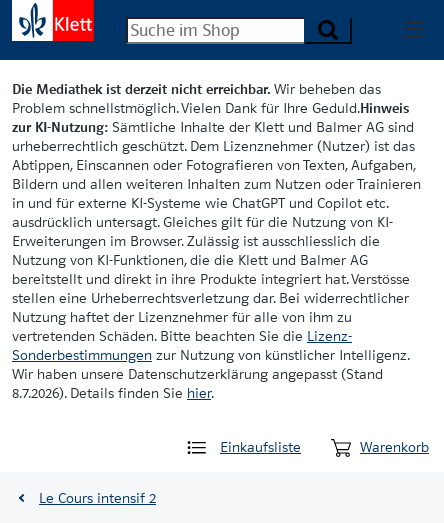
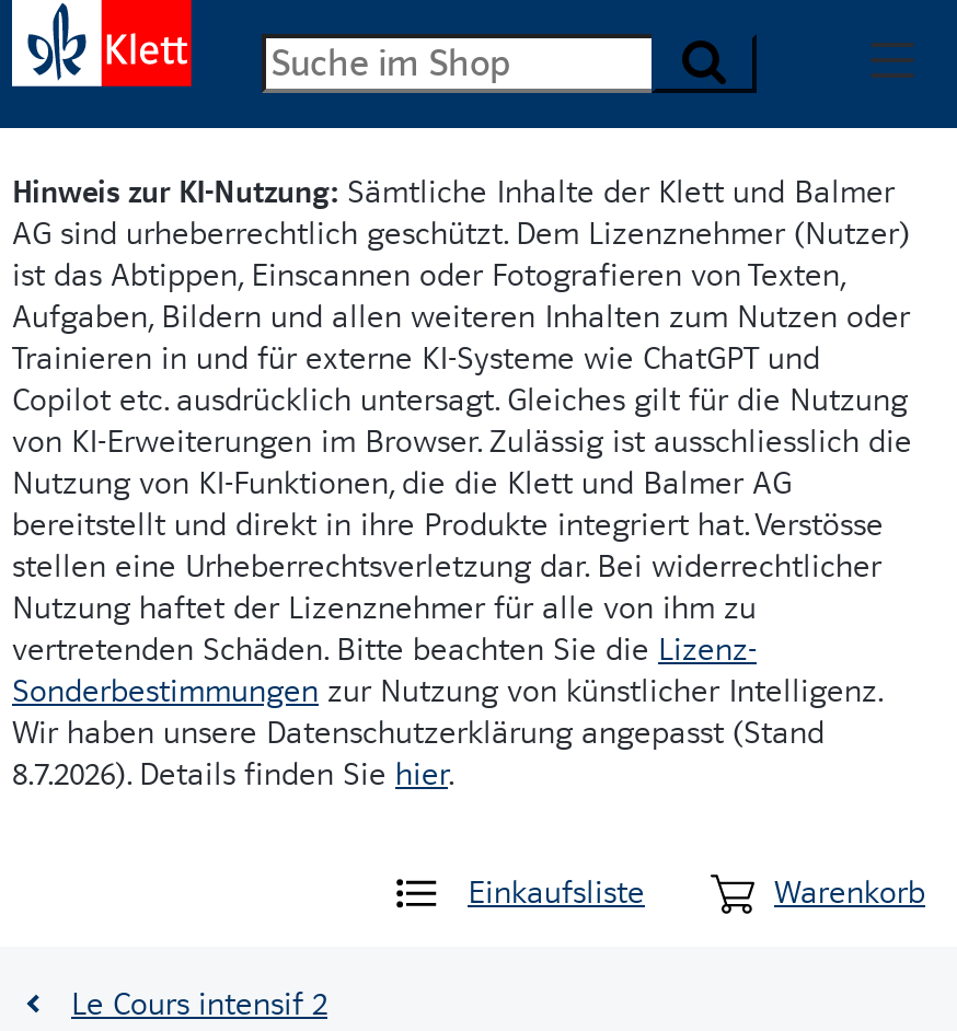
- Die Mediathek ist derzeit nicht erreichbar. Wir beheben das
- Problem schnellstmöglich. Vielen Dank für Ihre Geduld.Hinweis
- zur KI-Nutzung: Sämtliche Inhalte der Klett und Balmer AG sind
- urheberrechtlich geschützt. Dem Lizenznehmer (Nutzer) ist das
- Abtippen, Einscannen oder Fotografieren von Texten, Aufgaben,
- Bildern und allen weiteren Inhalten zum Nutzen oder Trainieren
- in und für externe KI-Systeme wie ChatGPT und Copilot etc.
- ausdrücklich untersagt. Gleiches gilt für die Nutzung von KI-
- Erweiterungen im Browser. Zulässig ist ausschliesslich die
+ Hinweis zur KI-Nutzung: Sämtliche Inhalte der Klett und Balmer
+ AG sind urheberrechtlich geschützt. Dem Lizenznehmer (Nutzer)
+ ist das Abtippen, Einscannen oder Fotografieren von Texten,
+ Aufgaben, Bildern und allen weiteren Inhalten zum Nutzen oder
+ Trainieren in und für externe KI-Systeme wie ChatGPT und
+ Copilot etc. ausdrücklich untersagt. Gleiches gilt für die Nutzung
+ von KI-Erweiterungen im Browser. Zulässig ist ausschliesslich die
